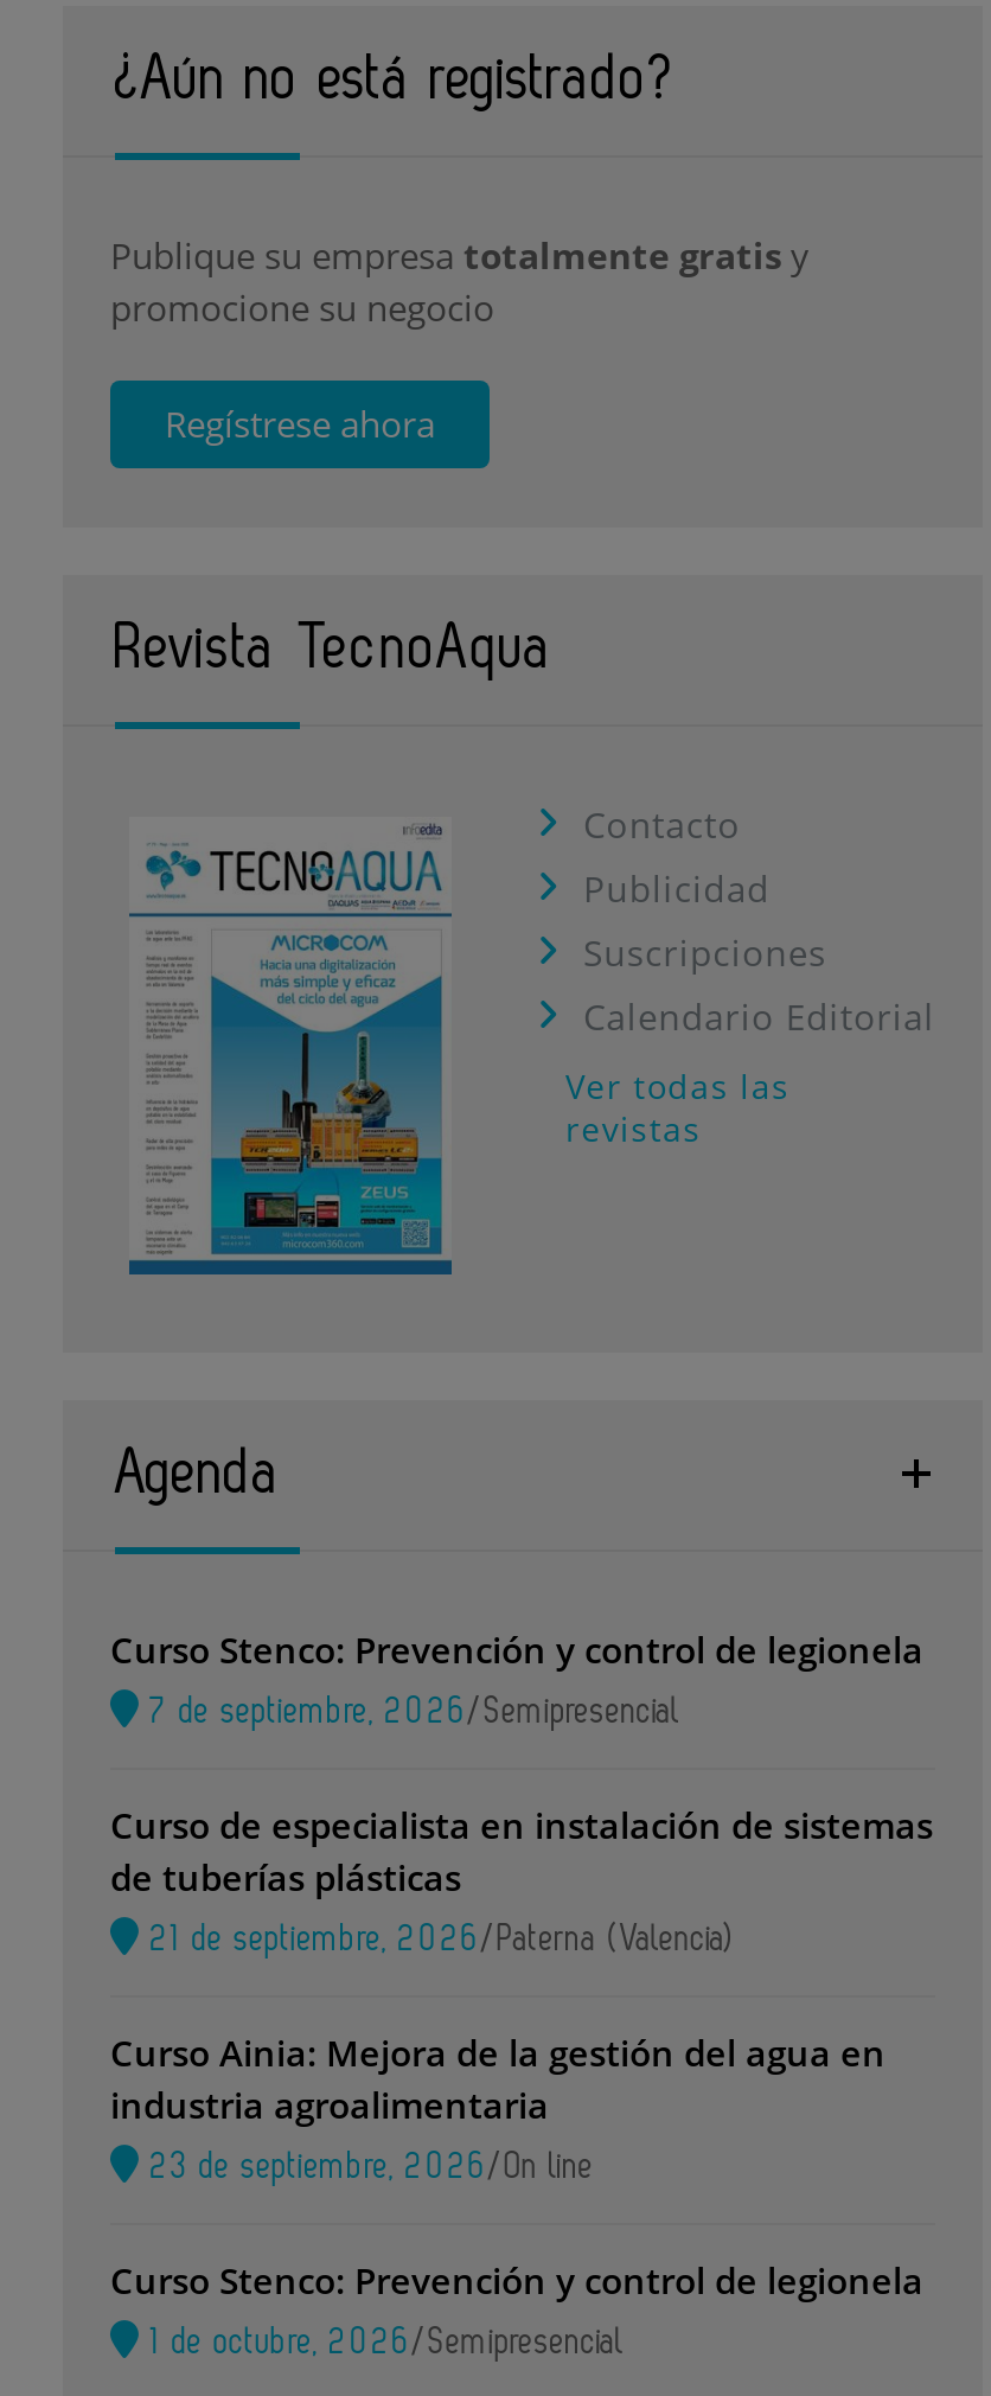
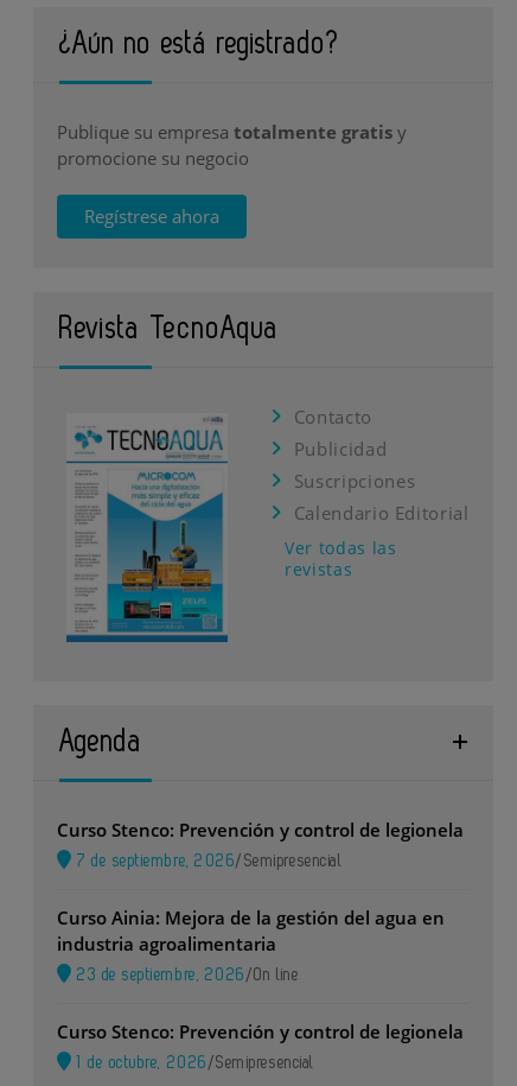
- Curso de especialista en instalación de sistemas
- de tuberías plásticas
- 21 de septiembre, 2026/Paterna (Valencia)
